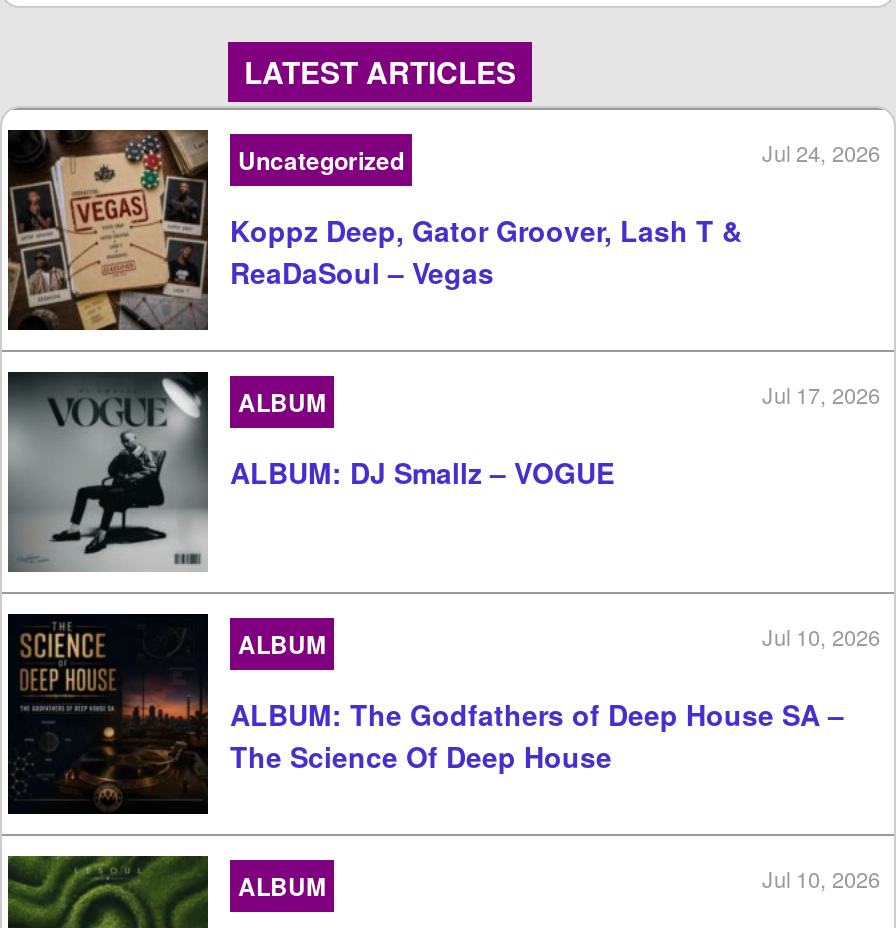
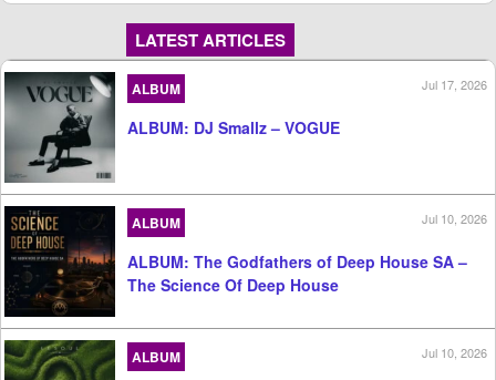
- [image]
- Uncategorized
- Jul 24, 2026
- Koppz Deep, Gator Groover, Lash T &
- ReaDaSoul – Vegas
